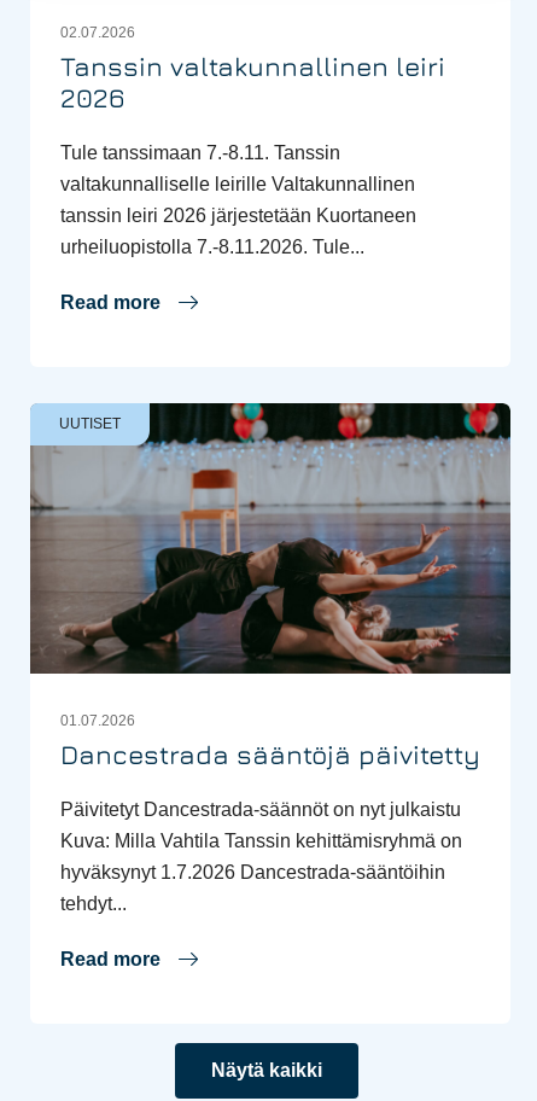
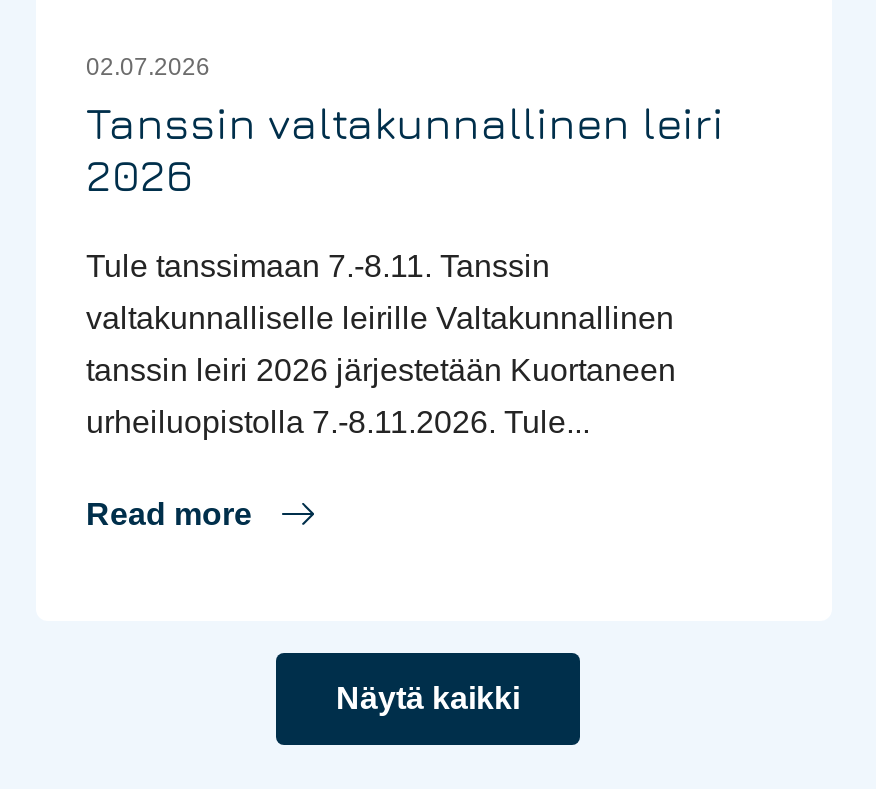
- [image]
- UUTISET

- 01.07.2026
- Dancestrada sääntöjä päivitetty
- Päivitetyt Dancestrada-säännöt on nyt julkaistu
- Kuva: Milla Vahtila Tanssin kehittämisryhmä on
- hyväksynyt 1.7.2026 Dancestrada-sääntöihin
- tehdyt...
- Read more
